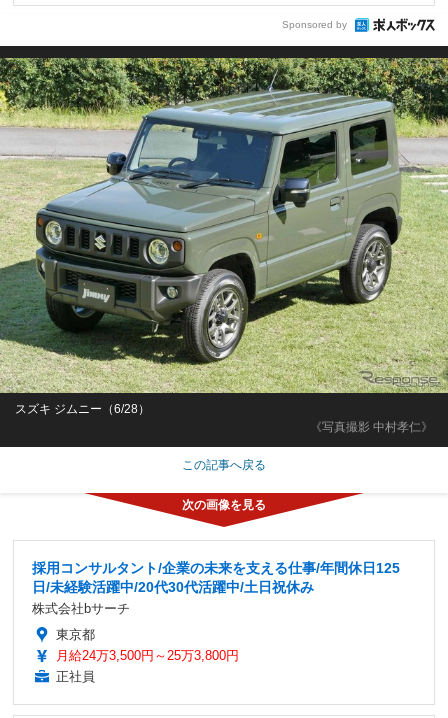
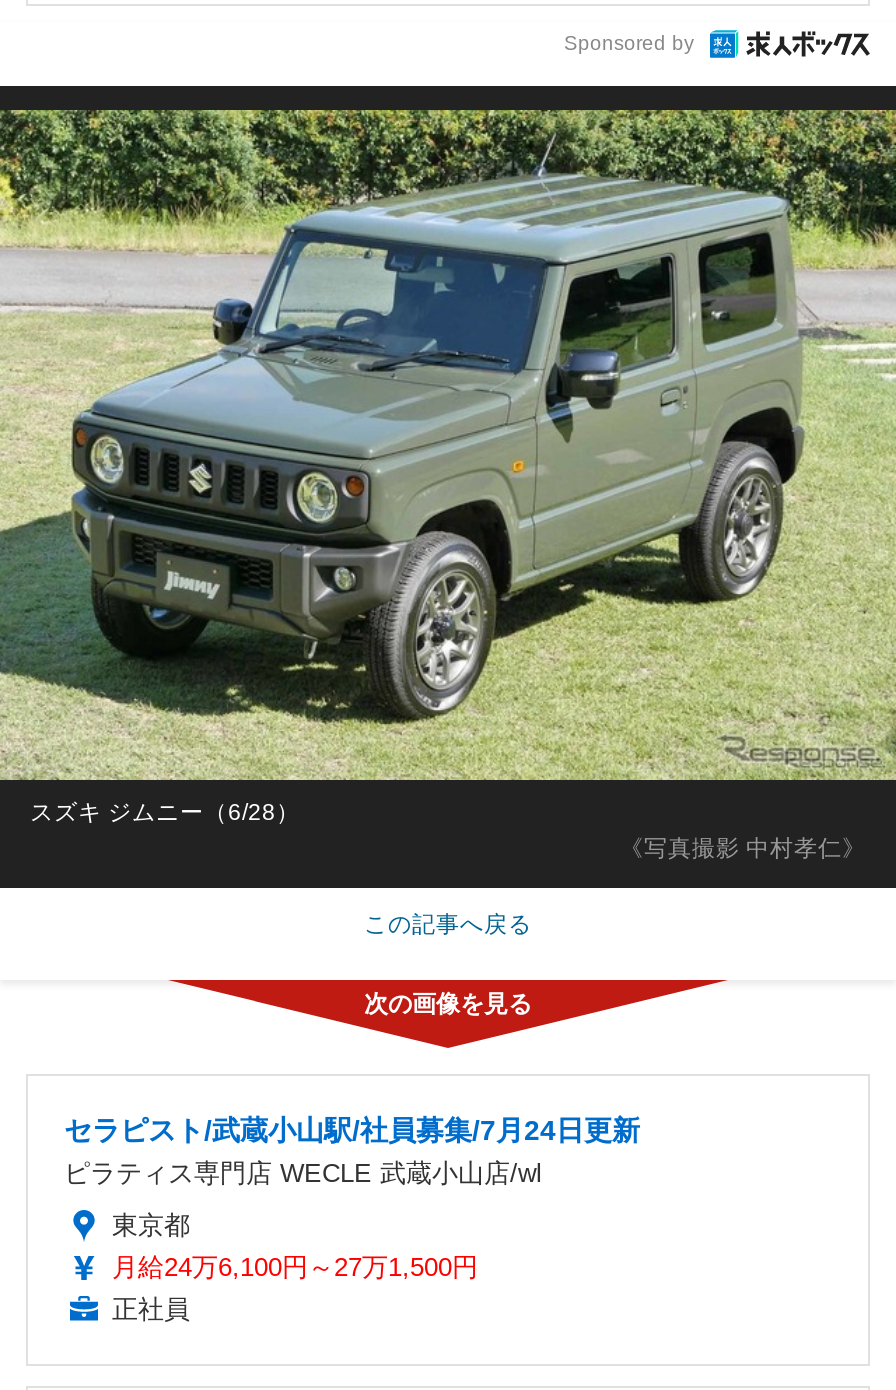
- 採用コンサルタント/企業の未来を支える仕事/年間休日125
- 日/未経験活躍中/20代30代活躍中/土日祝休み
- 株式会社bサーチ
+ セラピスト/武蔵小山駅/社員募集/7月24日更新
+ ピラティス専門店 WECLE 武蔵小山店/wl

- 月給24万3,500円～25万3,800円
+ 月給24万6,100円～27万1,500円
